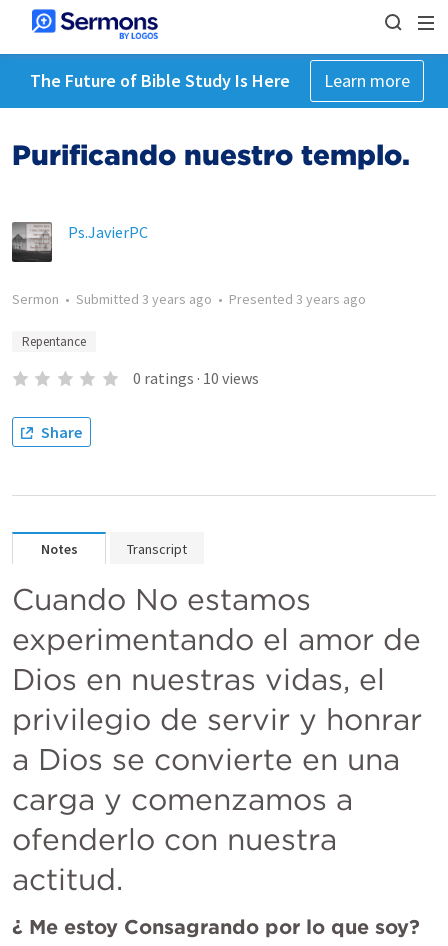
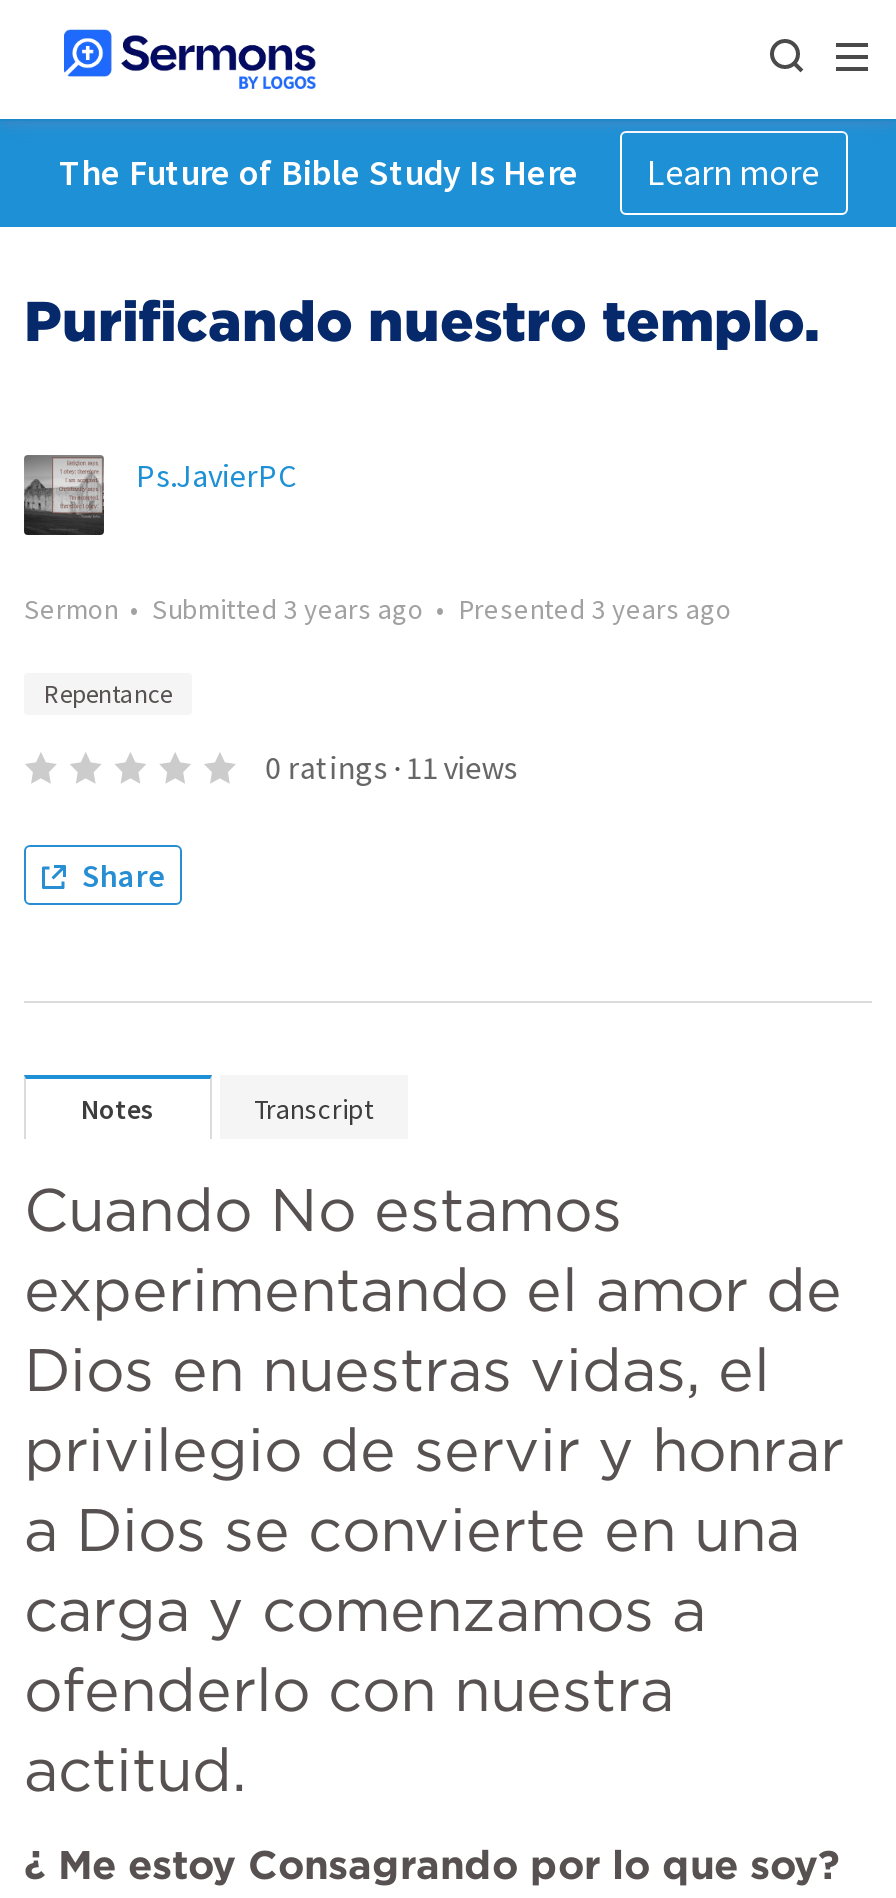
- 0 ratings · 10 views
+ 0 ratings · 11 views
